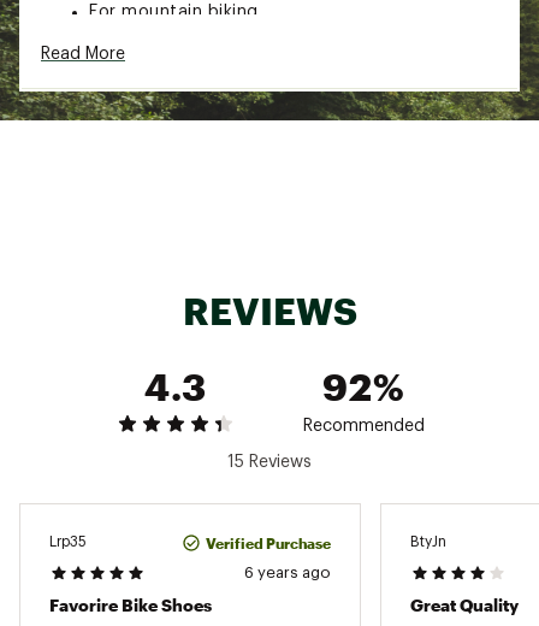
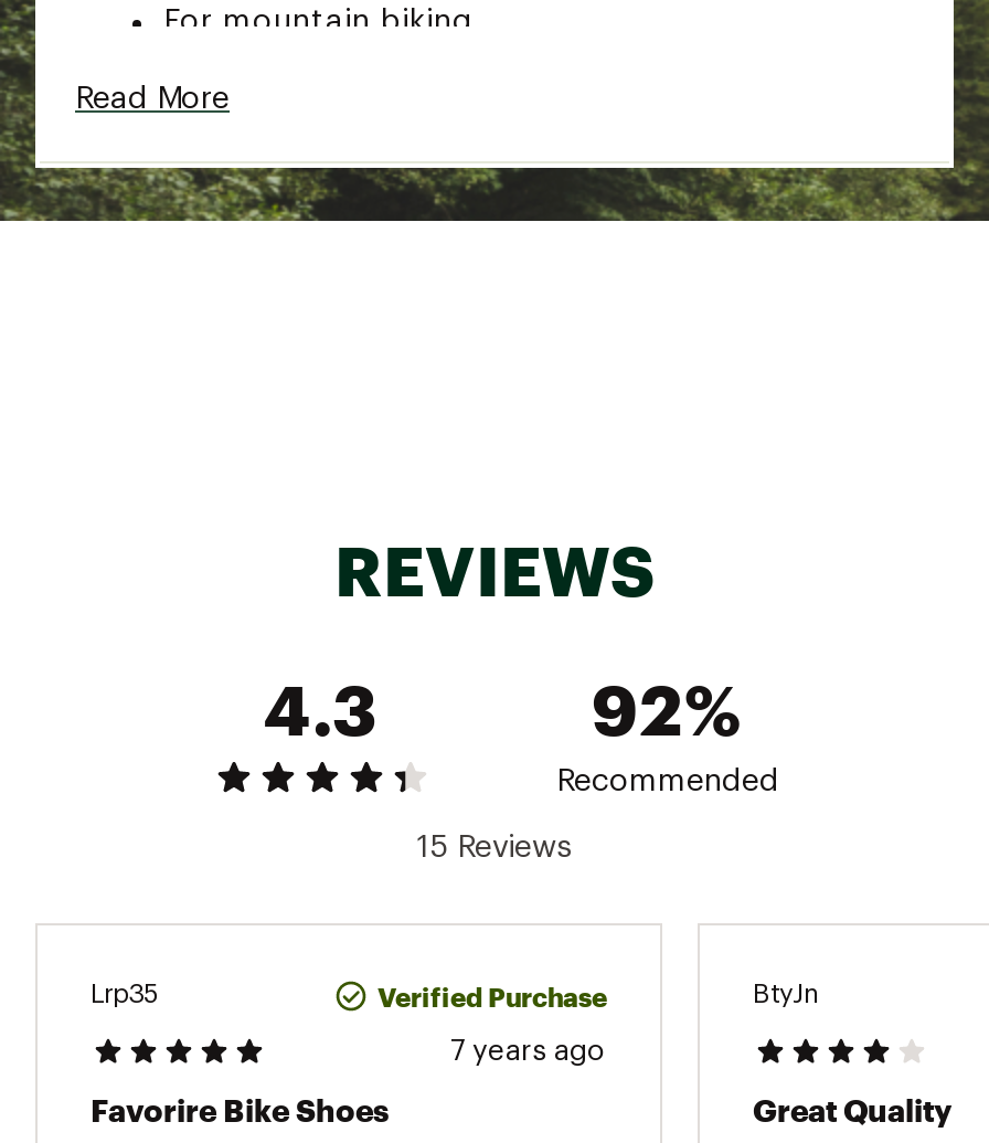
- 6 years ago
+ 7 years ago
